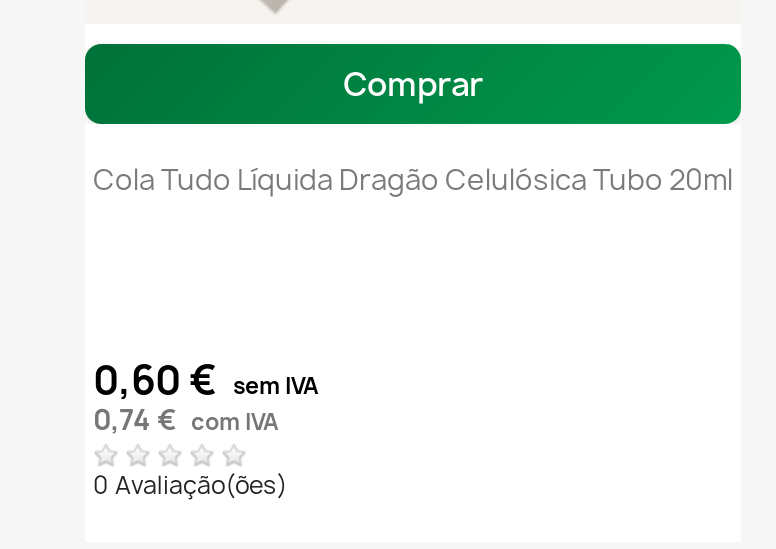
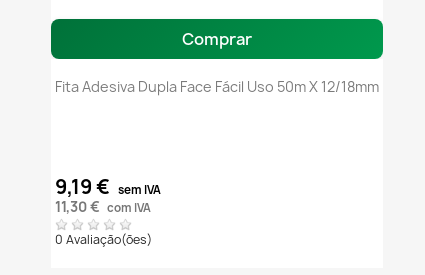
- Cola Tudo Líquida Dragão Celulósica Tubo 20ml
+ Fita Adesiva Dupla Face Fácil Uso 50m X 12/18mm

- 0,60 € sem IVA
- 0,74 € com IVA
+ 9,19 € sem IVA
+ 11,30 € com IVA
